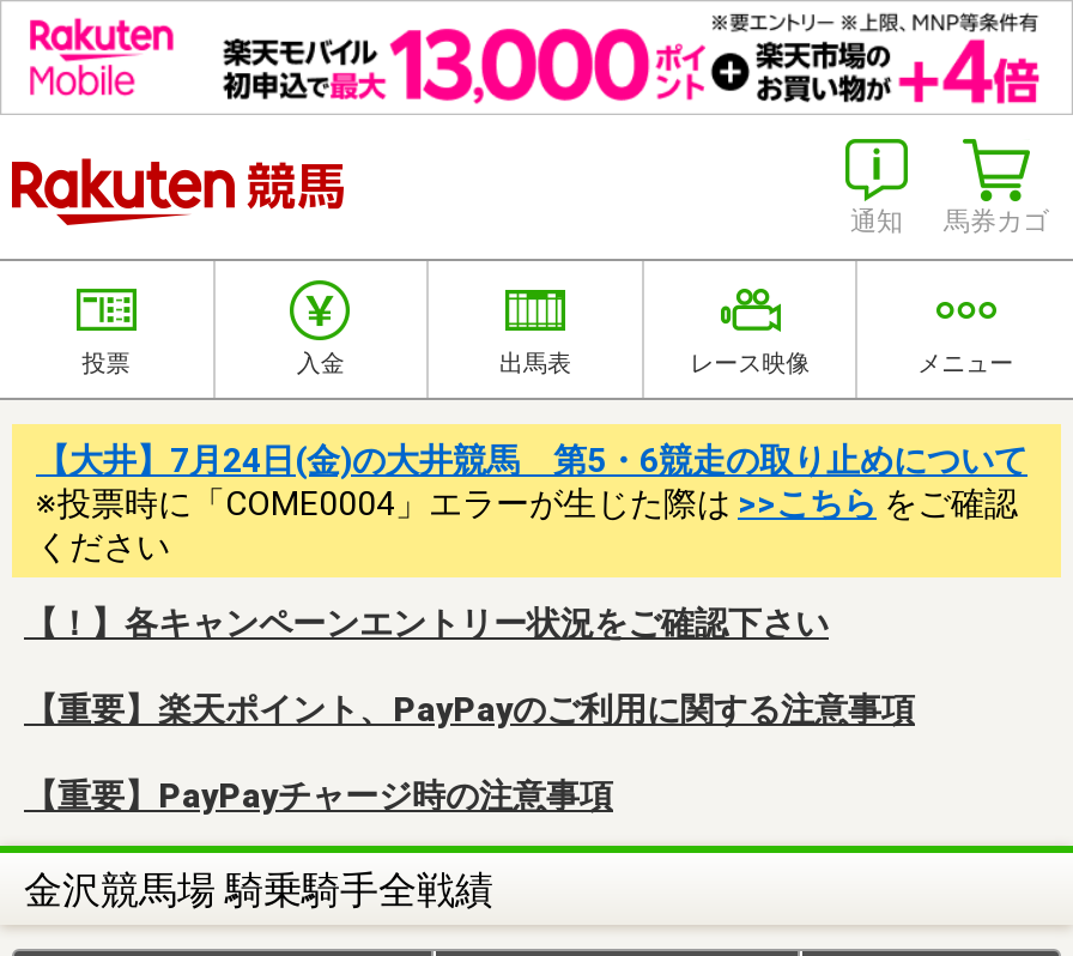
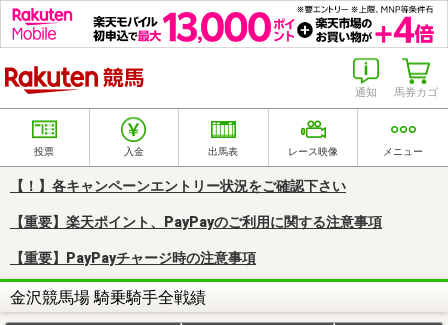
- 【大井】7月24日(金)の大井競馬 第5・6競走の取り止めについて
- ※投票時に「COME0004」エラーが生じた際は>>こちらをご確認
- ください
